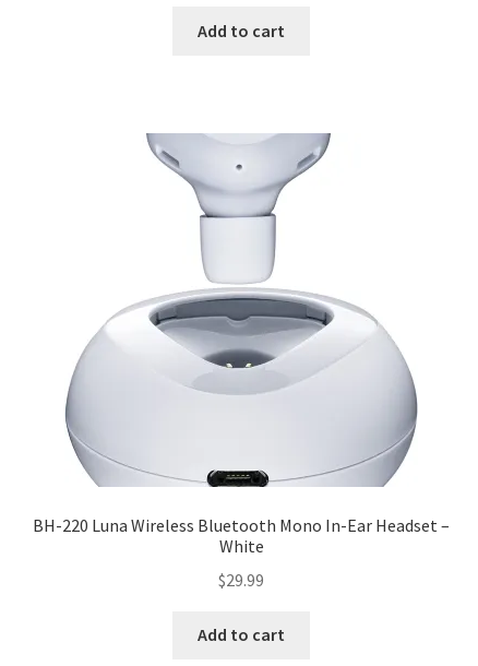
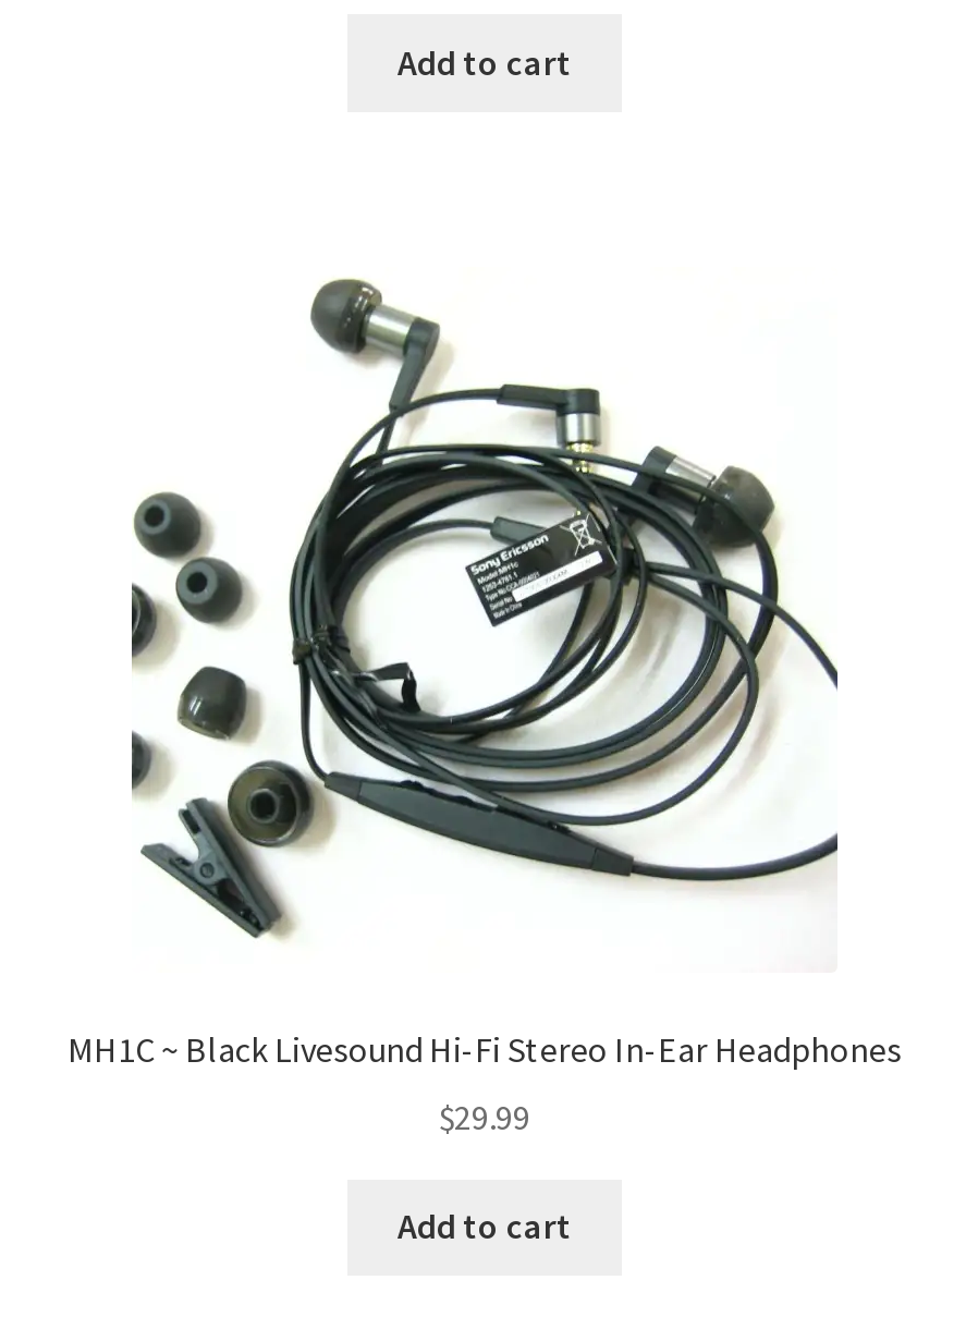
- [image]
+ [image]

- BH-220 Luna Wireless Bluetooth Mono In-Ear Headset –
- White
+ MH1C ~ Black Livesound Hi-Fi Stereo In-Ear Headphones
